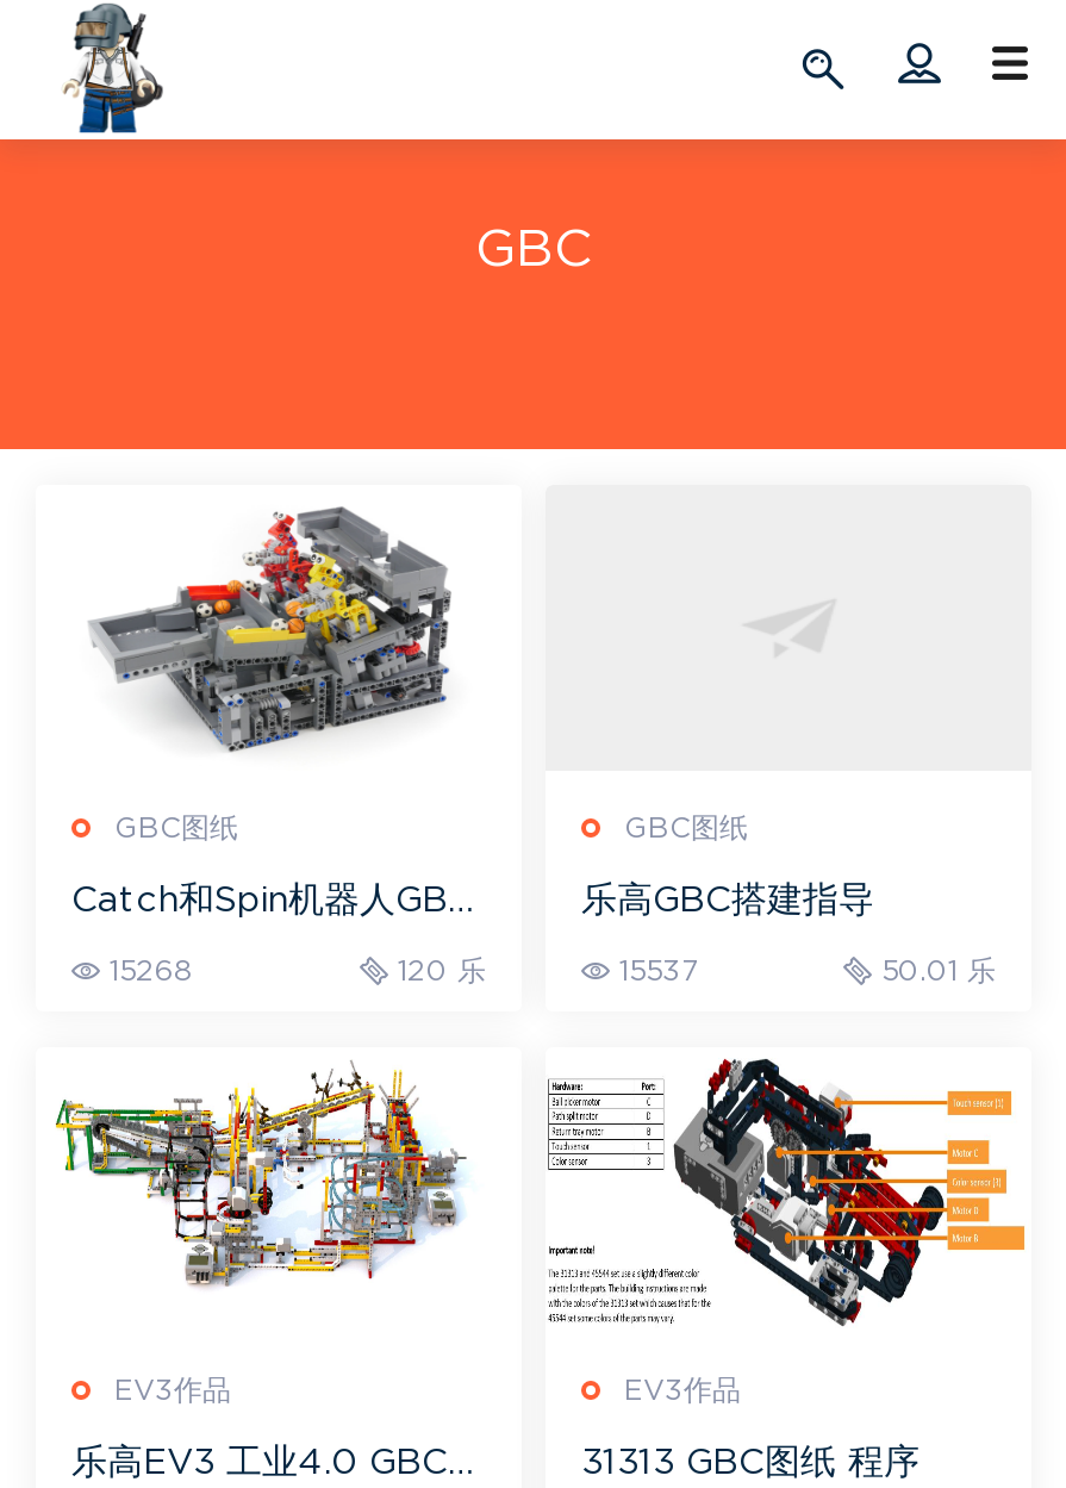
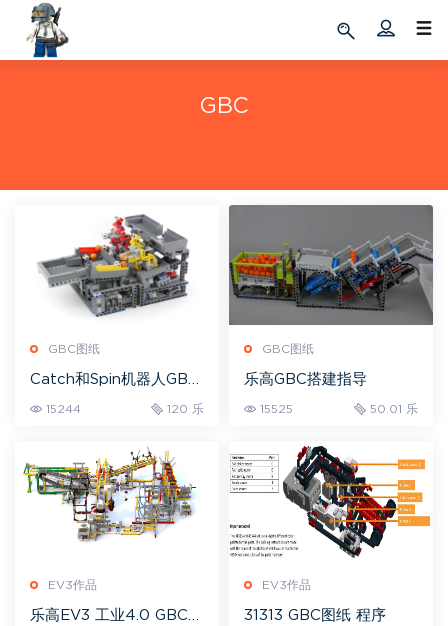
+ [image]

- 15268
+ 15244

- 15537
+ 15525
